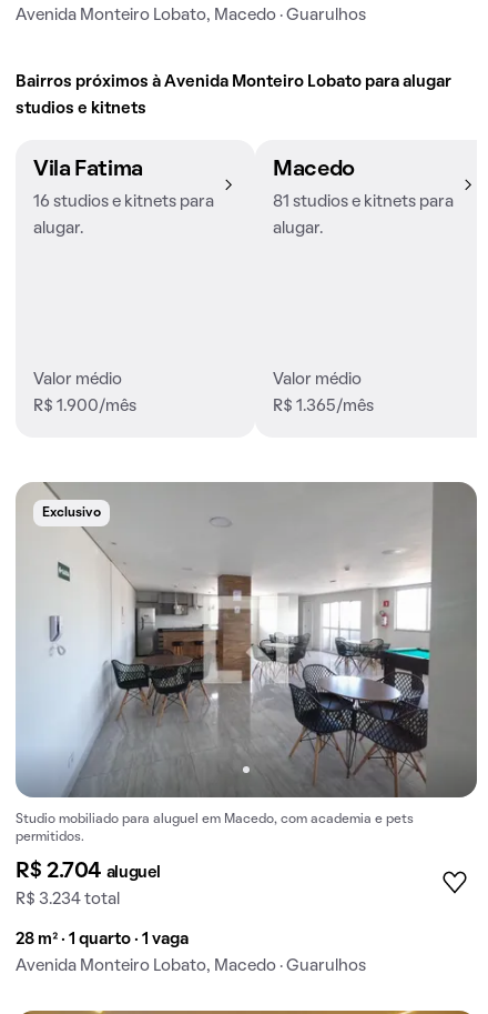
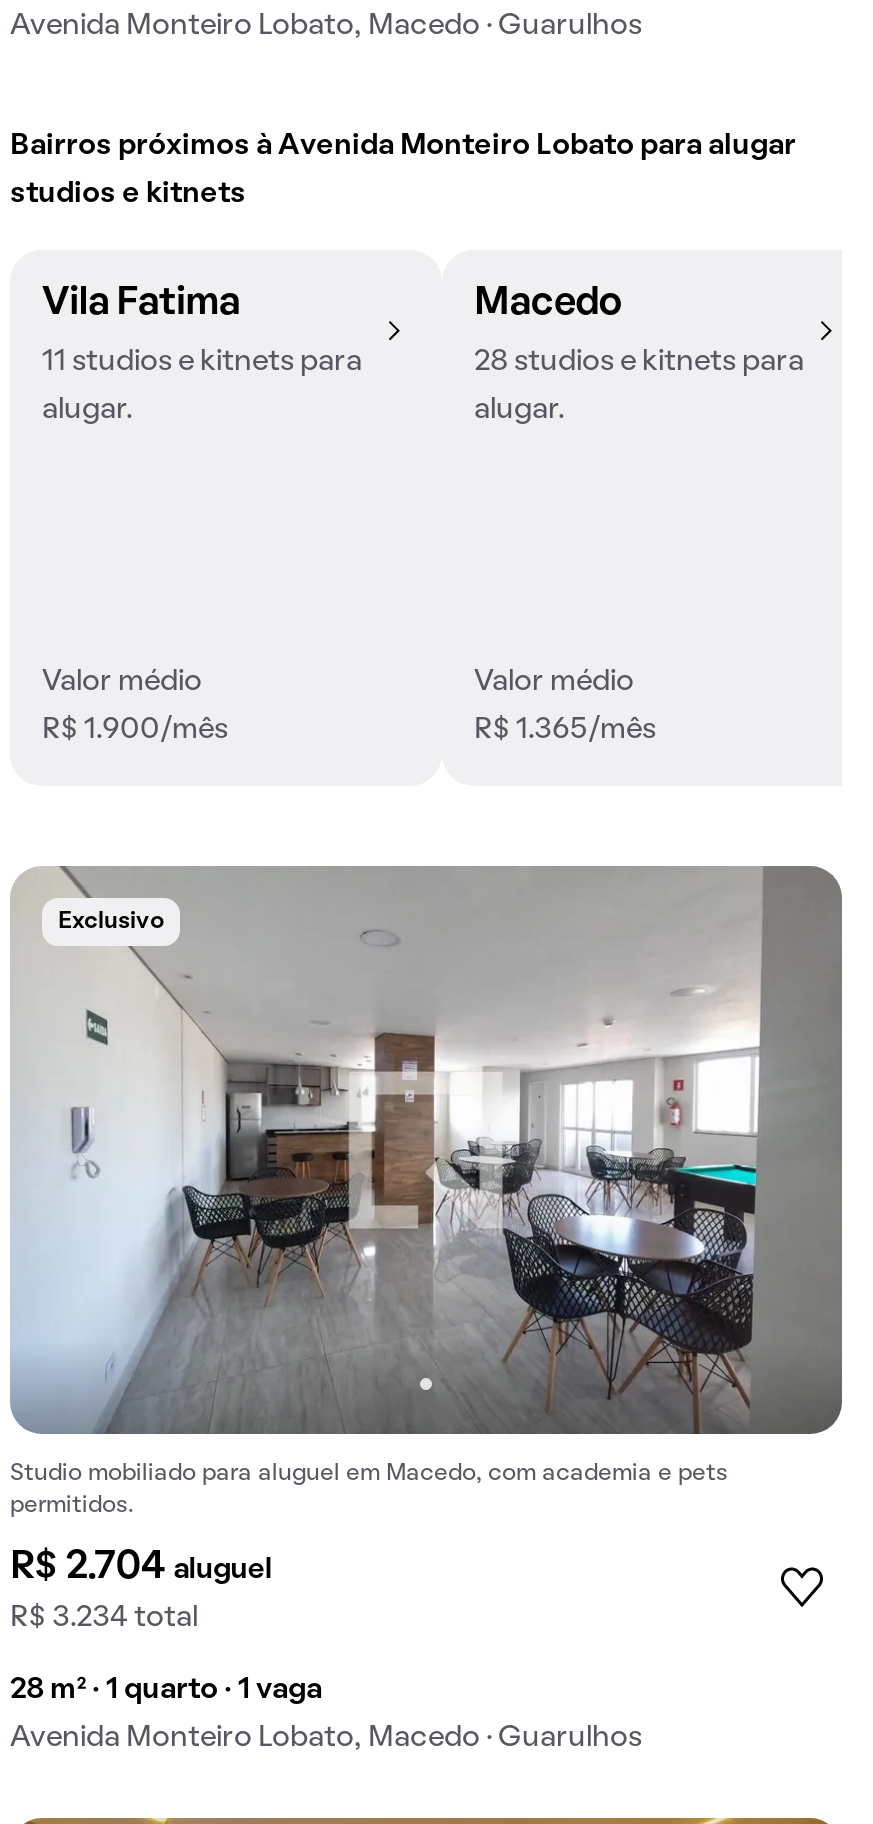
- 16 studios e kitnets para
+ 11 studios e kitnets para

- 81 studios e kitnets para
+ 28 studios e kitnets para
